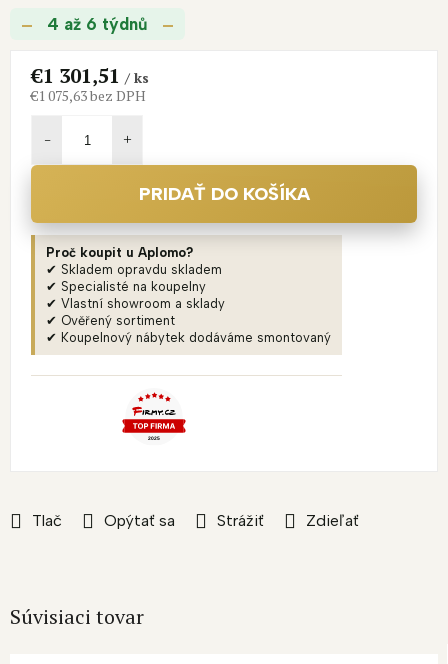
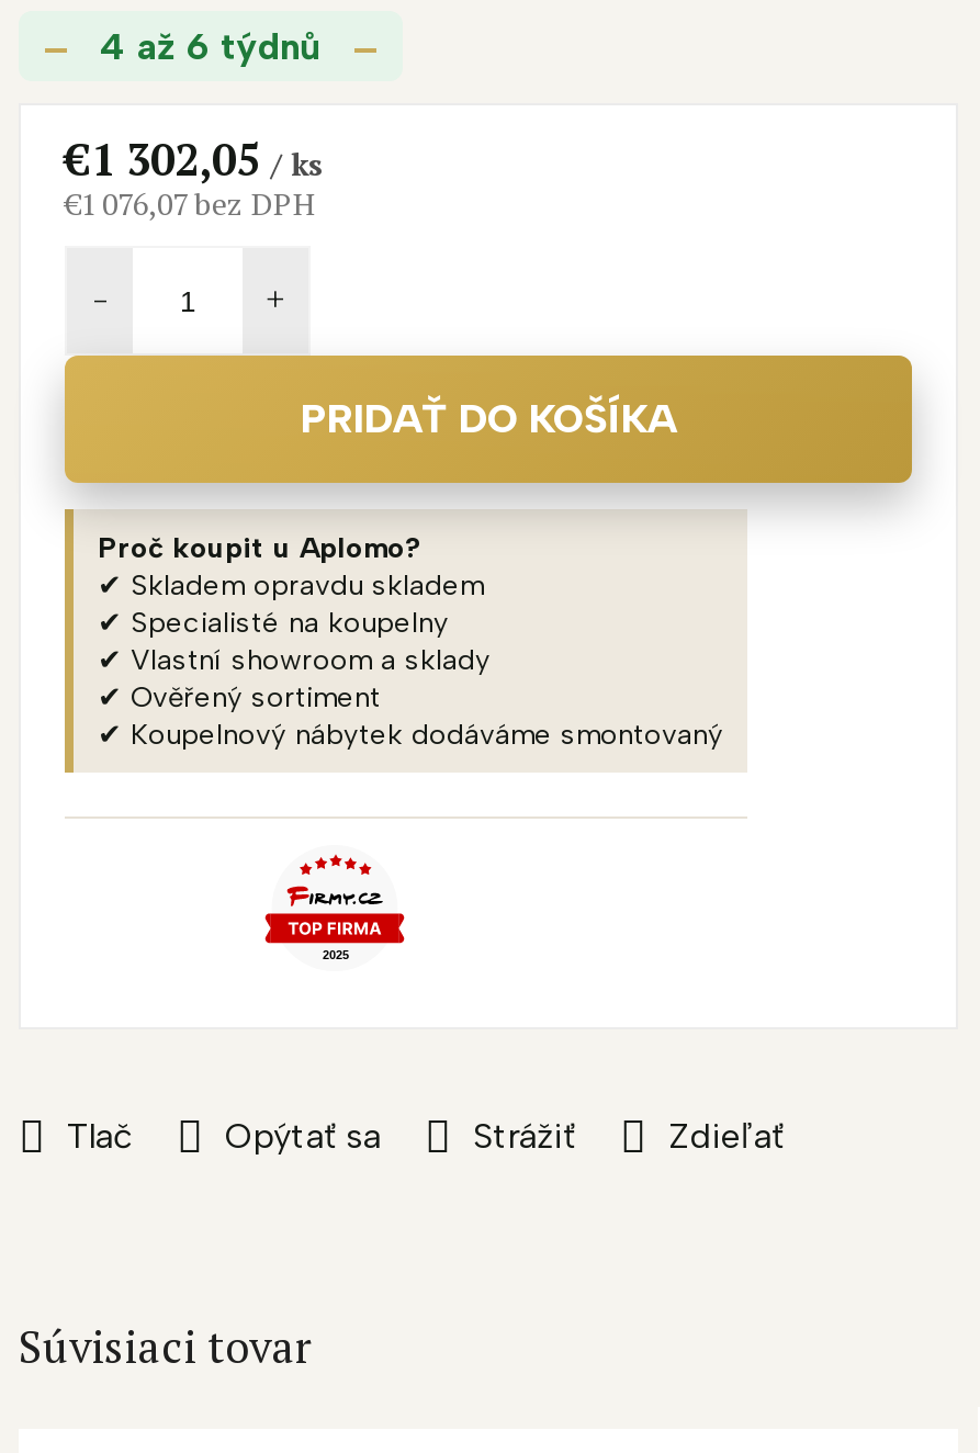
- €1 301,51 / ks
+ €1 302,05 / ks

- €1 075,63bez DPH
+ €1 076,07bez DPH
